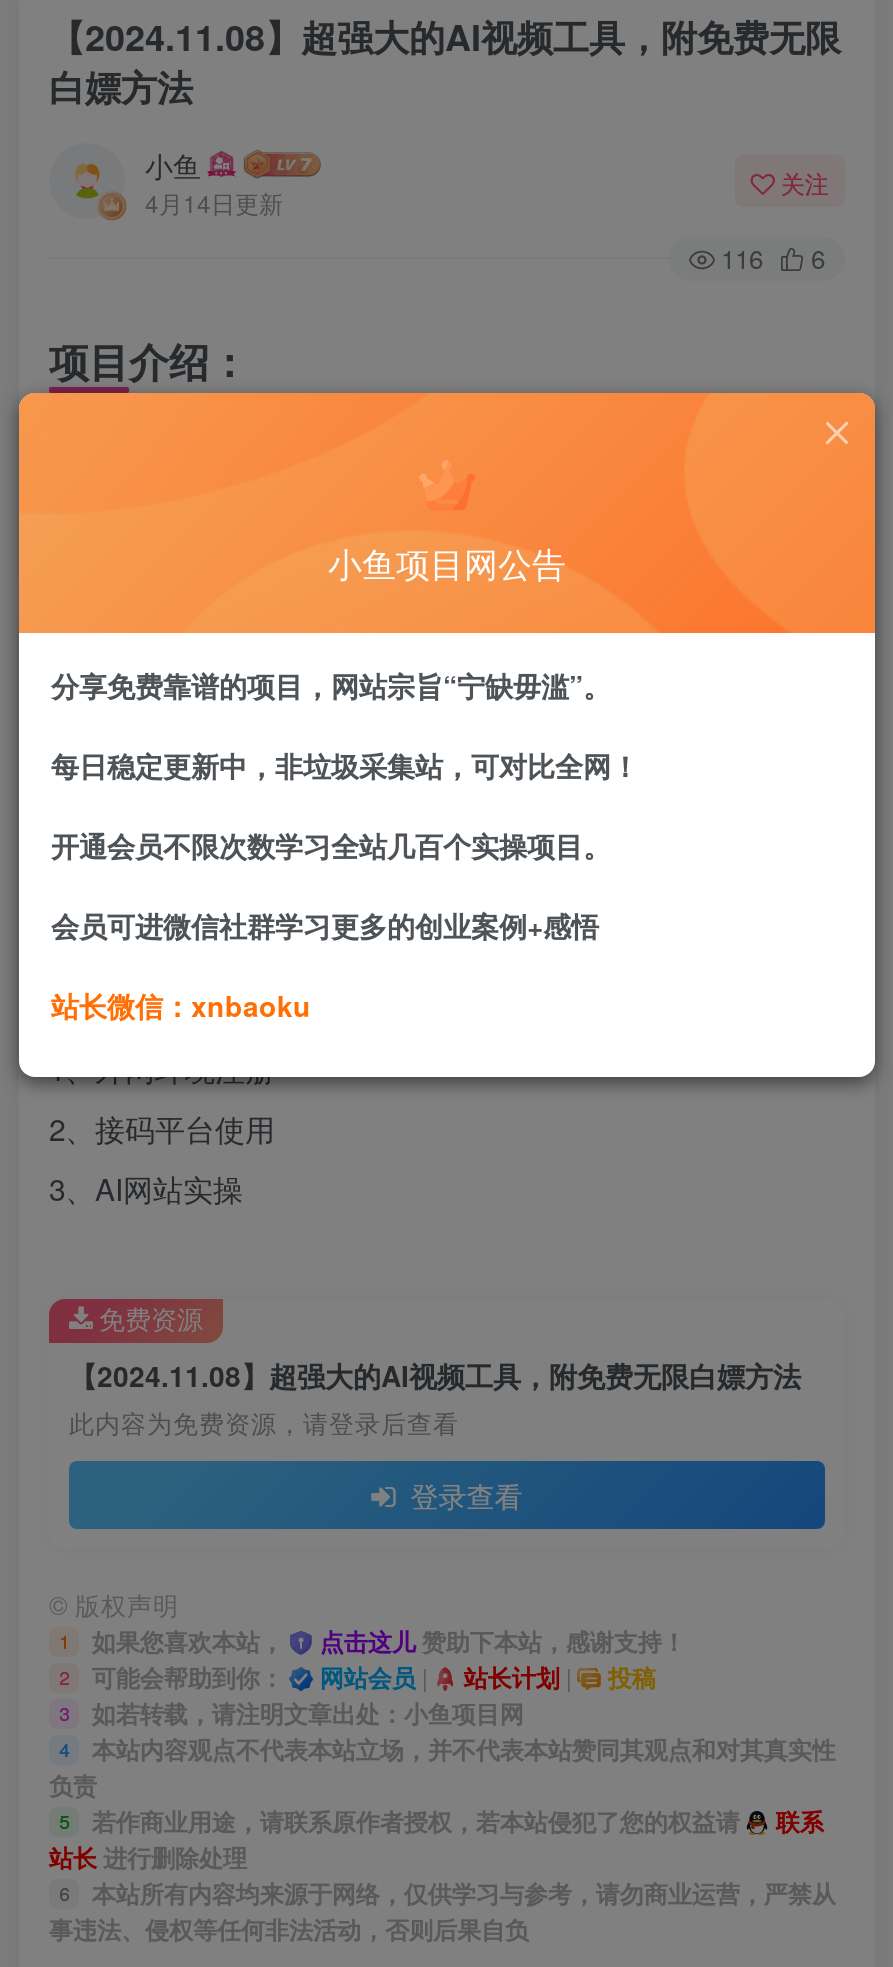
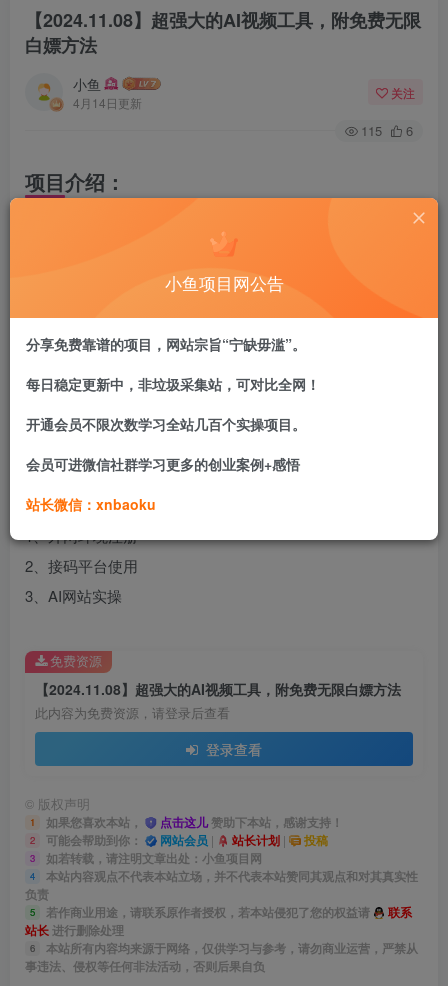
- 116 6
+ 115 6
